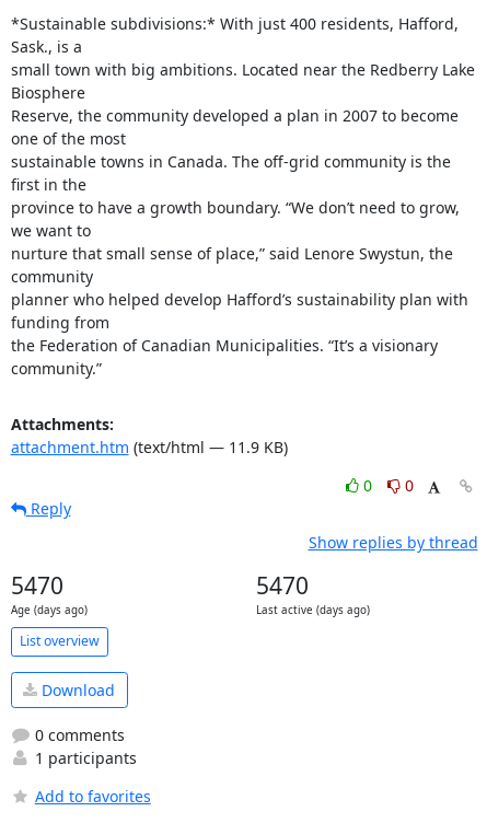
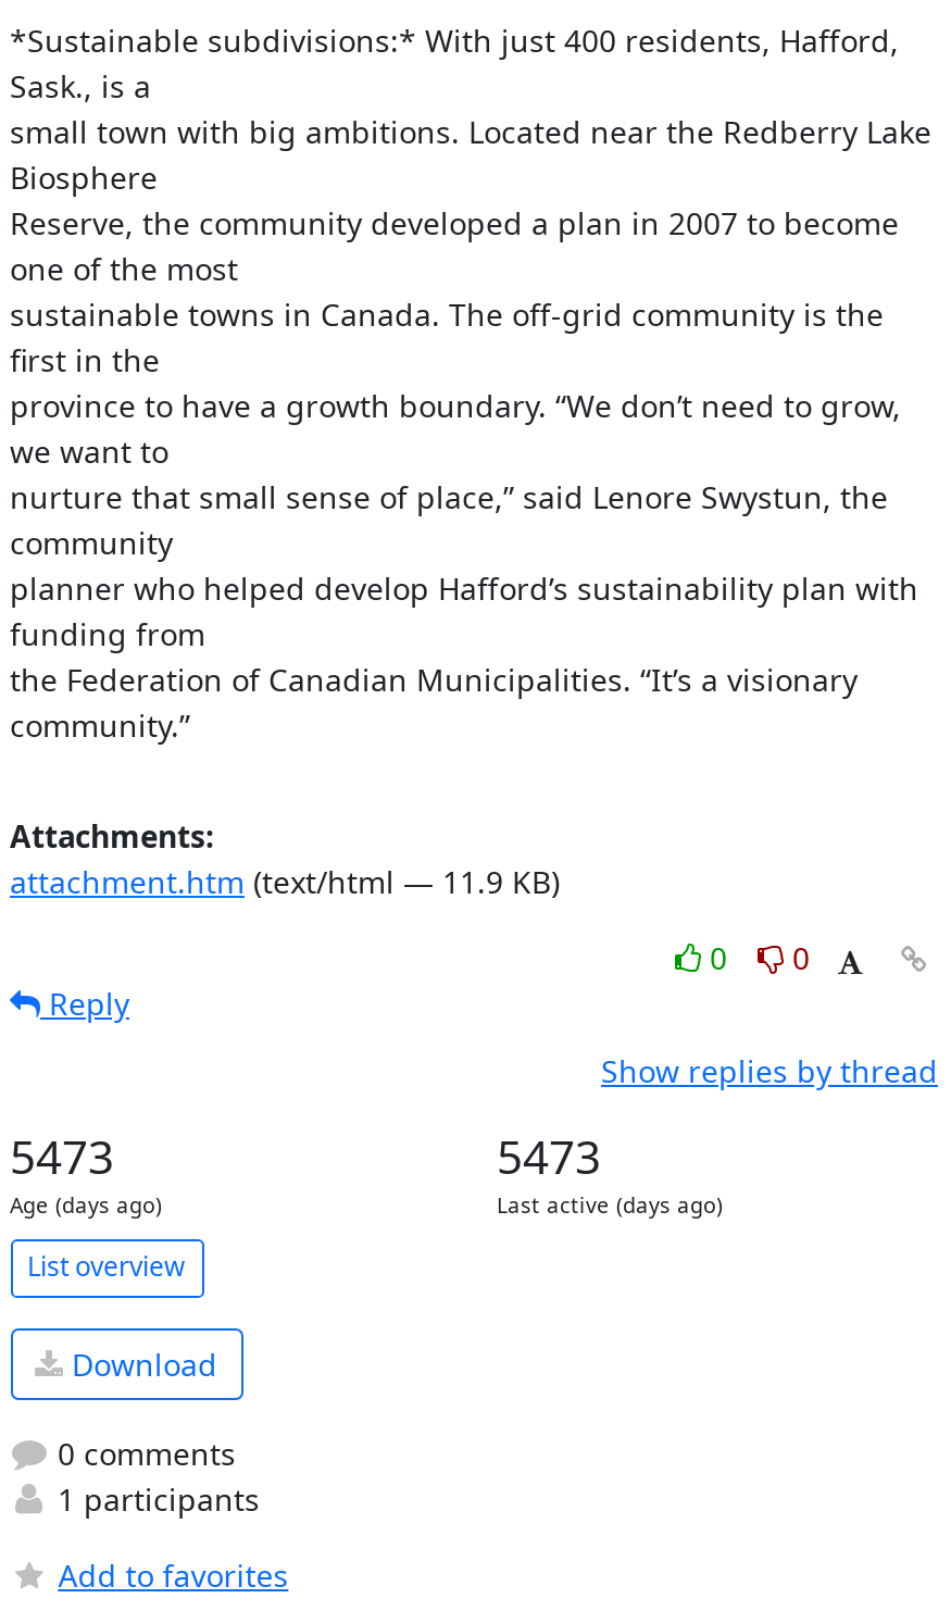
- 5470
+ 5473

- 5470
+ 5473
